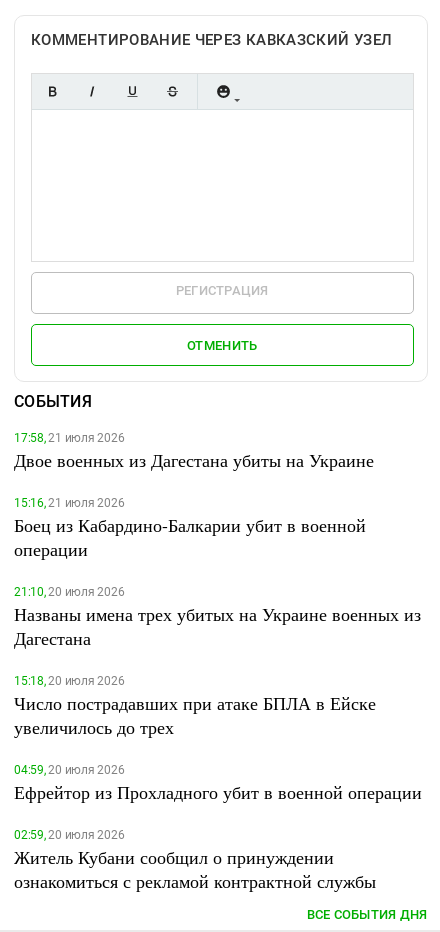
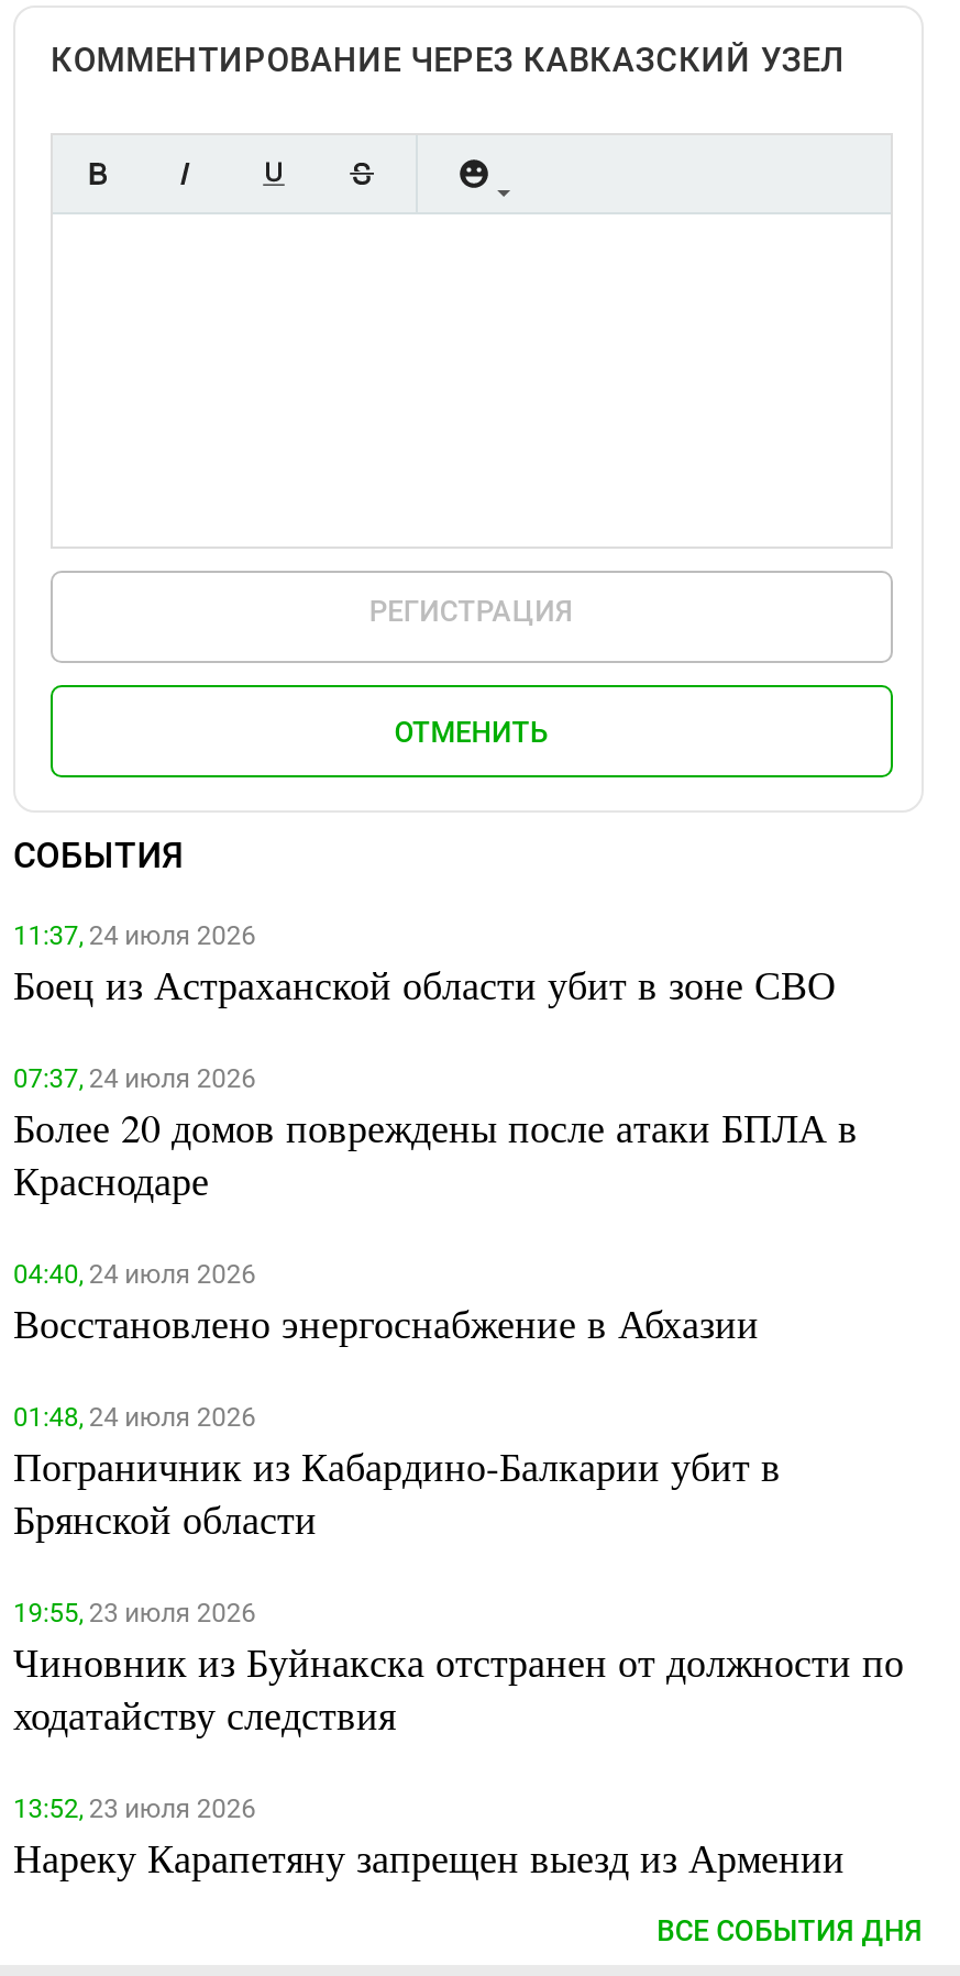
- 17:58, 21 июля 2026
- Двое военных из Дагестана убиты на Украине
+ 11:37, 24 июля 2026
+ Боец из Астраханской области убит в зоне СВО

- 15:16, 21 июля 2026
- Боец из Кабардино-Балкарии убит в военной
- операции
+ 07:37, 24 июля 2026
+ Более 20 домов повреждены после атаки БПЛА в
+ Краснодаре

- 21:10, 20 июля 2026
- Названы имена трех убитых на Украине военных из
- Дагестана
+ 04:40, 24 июля 2026
+ Восстановлено энергоснабжение в Абхазии

- 15:18, 20 июля 2026
- Число пострадавших при атаке БПЛА в Ейске
- увеличилось до трех
+ 01:48, 24 июля 2026
+ Пограничник из Кабардино-Балкарии убит в
+ Брянской области

- 04:59, 20 июля 2026
- Ефрейтор из Прохладного убит в военной операции
+ 19:55, 23 июля 2026
+ Чиновник из Буйнакска отстранен от должности по
+ ходатайству следствия

- 02:59, 20 июля 2026
- Житель Кубани сообщил о принуждении
- ознакомиться с рекламой контрактной службы
+ 13:52, 23 июля 2026
+ Нареку Карапетяну запрещен выезд из Армении
